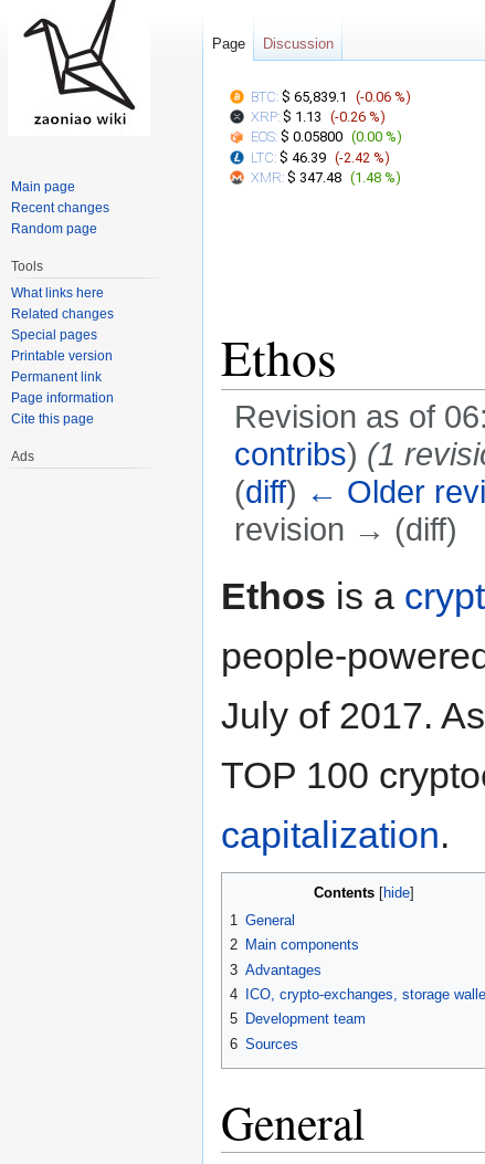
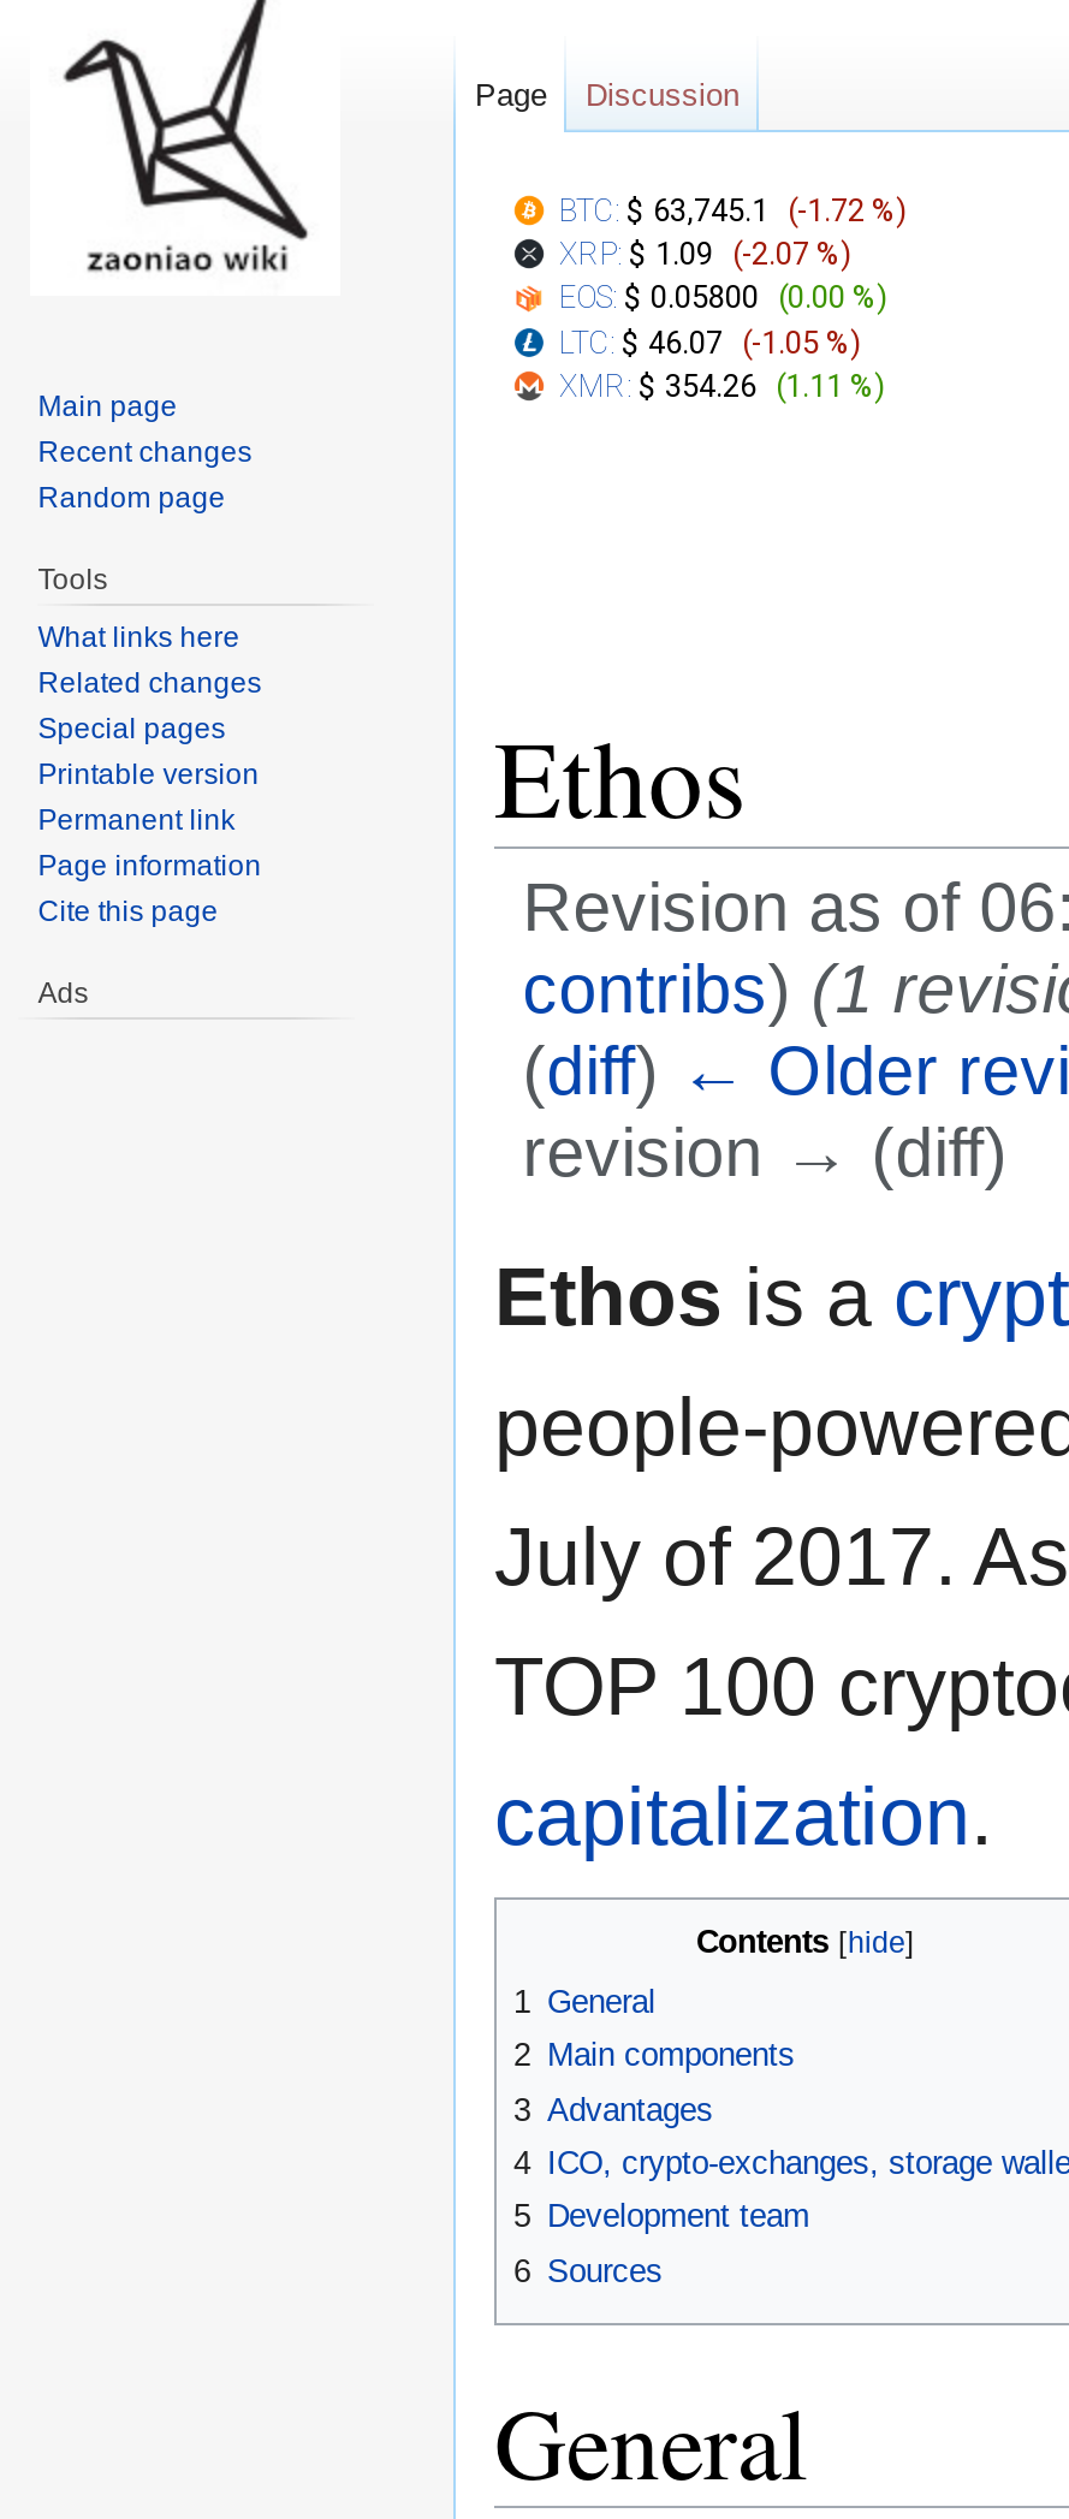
- BTC: $ 65,839.1 (-0.06 %)
+ BTC: $ 63,745.1 (-1.72 %)

- XRP: $ 1.13 (-0.26 %)
+ XRP: $ 1.09 (-2.07 %)

- LTC: $ 46.39 (-2.42 %)
+ LTC: $ 46.07 (-1.05 %)

- XMR: $ 347.48 (1.48 %)
+ XMR: $ 354.26 (1.11 %)
